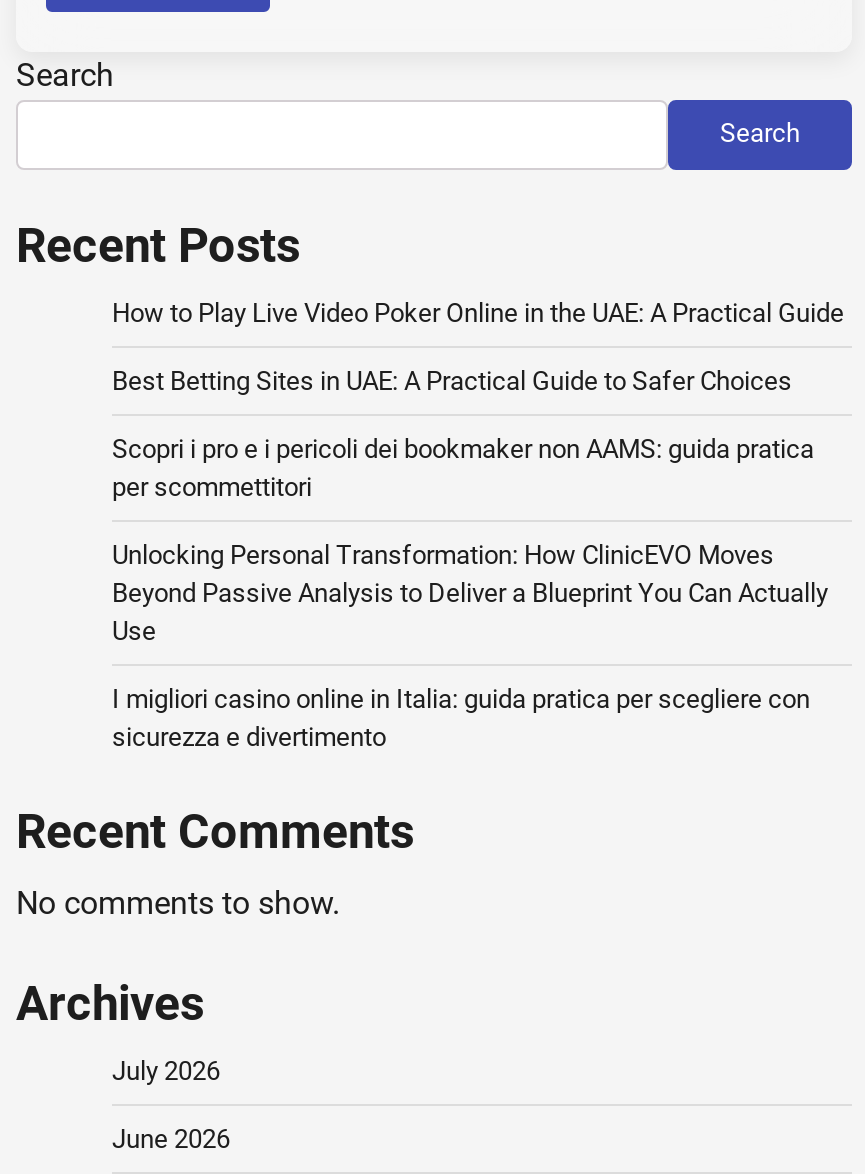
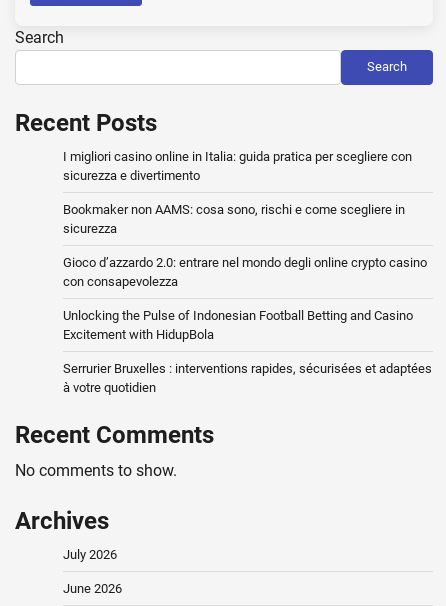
- How to Play Live Video Poker Online in the UAE: A Practical Guide
- Best Betting Sites in UAE: A Practical Guide to Safer Choices
- Scopri i pro e i pericoli dei bookmaker non AAMS: guida pratica
- per scommettitori
- Unlocking Personal Transformation: How ClinicEVO Moves
- Beyond Passive Analysis to Deliver a Blueprint You Can Actually
- Use

moved up: I migliori casino online in Italia: guida pratica per scegliere con | sicurezza e divertimento

+ Bookmaker non AAMS: cosa sono, rischi e come scegliere in
+ sicurezza
+ Gioco d’azzardo 2.0: entrare nel mondo degli online crypto casino
+ con consapevolezza
+ Unlocking the Pulse of Indonesian Football Betting and Casino
+ Excitement with HidupBola
+ Serrurier Bruxelles : interventions rapides, sécurisées et adaptées
+ à votre quotidien
